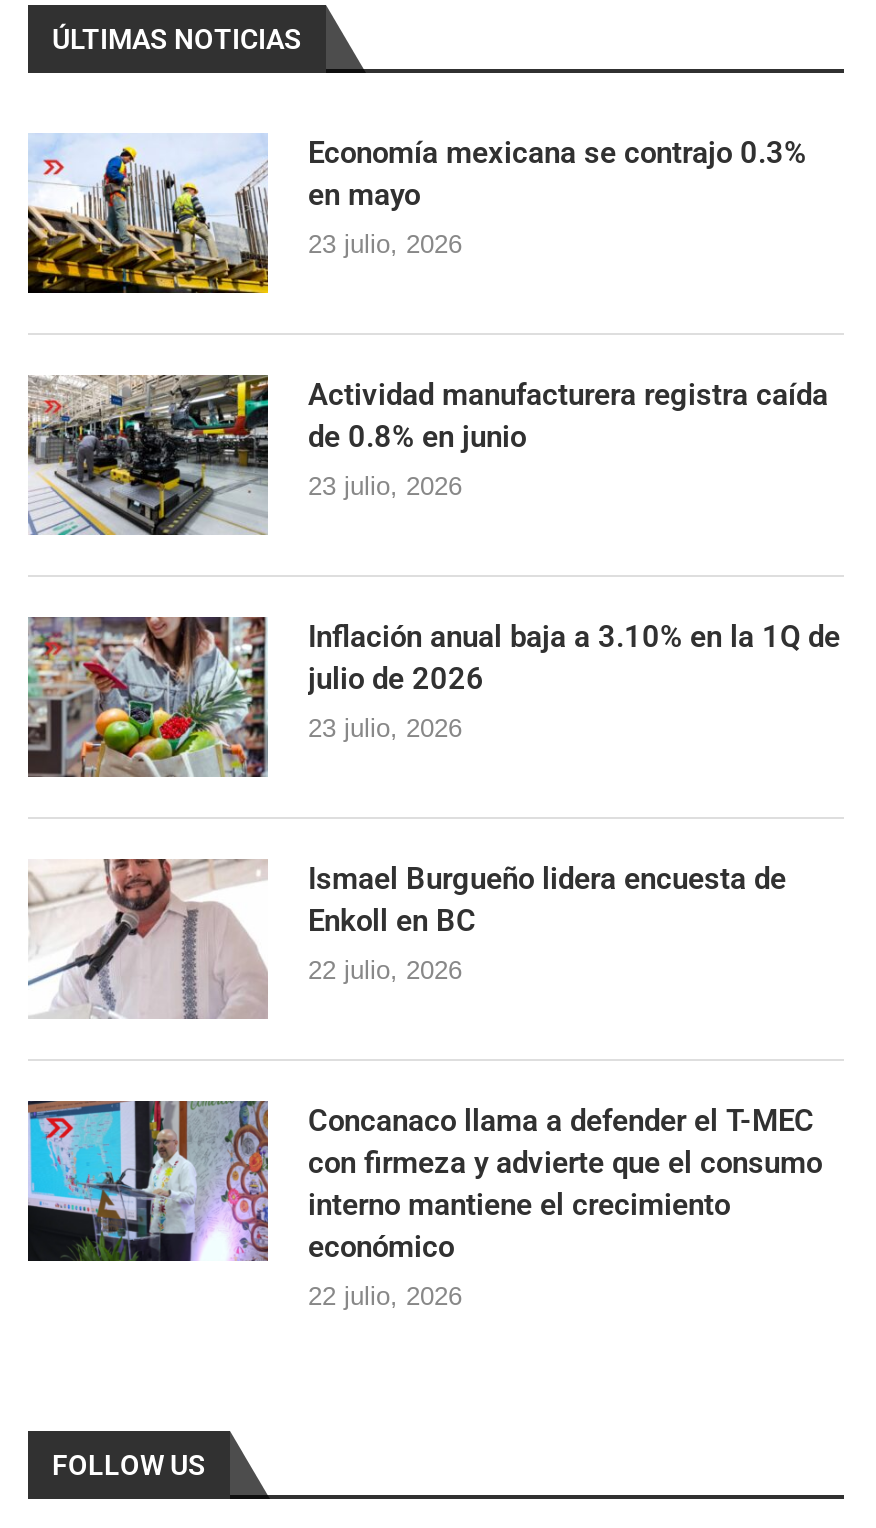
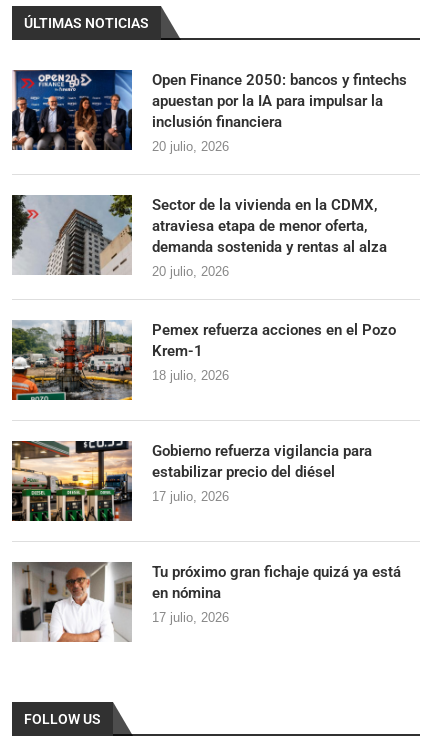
- [image]
- Economía mexicana se contrajo 0.3%
- en mayo
- 23 julio, 2026
+ [image]
+ Open Finance 2050: bancos y fintechs
+ apuestan por la IA para impulsar la
+ inclusión financiera
+ 20 julio, 2026

- [image]
- Actividad manufacturera registra caída
- de 0.8% en junio
- 23 julio, 2026
+ [image]
+ Sector de la vivienda en la CDMX,
+ atraviesa etapa de menor oferta,
+ demanda sostenida y rentas al alza
+ 20 julio, 2026

- [image]
- Inflación anual baja a 3.10% en la 1Q de
- julio de 2026
- 23 julio, 2026
+ [image]
+ Pemex refuerza acciones en el Pozo
+ Krem-1
+ 18 julio, 2026

- [image]
- Ismael Burgueño lidera encuesta de
- Enkoll en BC
- 22 julio, 2026
+ [image]
+ Gobierno refuerza vigilancia para
+ estabilizar precio del diésel
+ 17 julio, 2026

- [image]
- Concanaco llama a defender el T-MEC
- con firmeza y advierte que el consumo
- interno mantiene el crecimiento
- económico
- 22 julio, 2026
+ [image]
+ Tu próximo gran fichaje quizá ya está
+ en nómina
+ 17 julio, 2026
